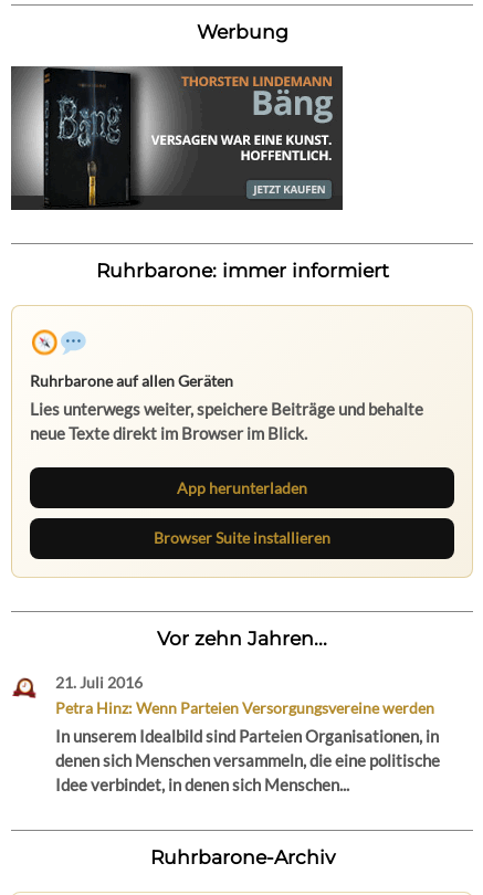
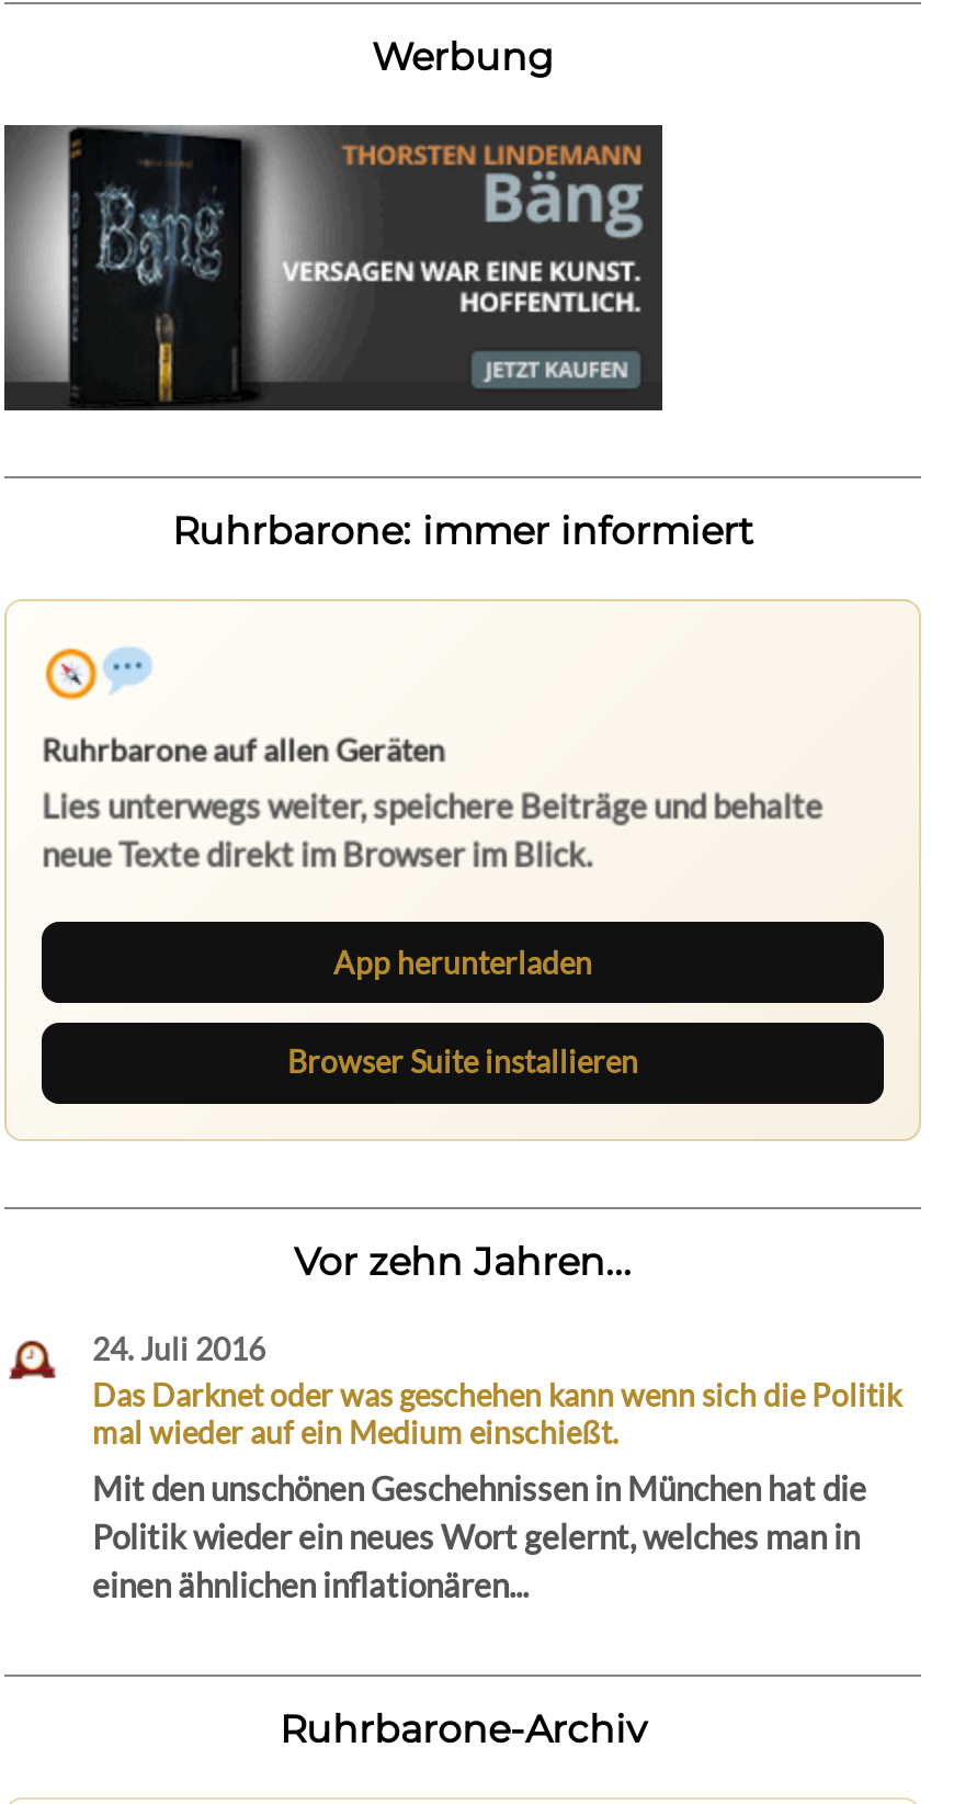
- 21. Juli 2016
- Petra Hinz: Wenn Parteien Versorgungsvereine werden
- In unserem Idealbild sind Parteien Organisationen, in
- denen sich Menschen versammeln, die eine politische
- Idee verbindet, in denen sich Menschen...
+ 24. Juli 2016
+ Das Darknet oder was geschehen kann wenn sich die Politik
+ mal wieder auf ein Medium einschießt.
+ Mit den unschönen Geschehnissen in München hat die
+ Politik wieder ein neues Wort gelernt, welches man in
+ einen ähnlichen inflationären...
